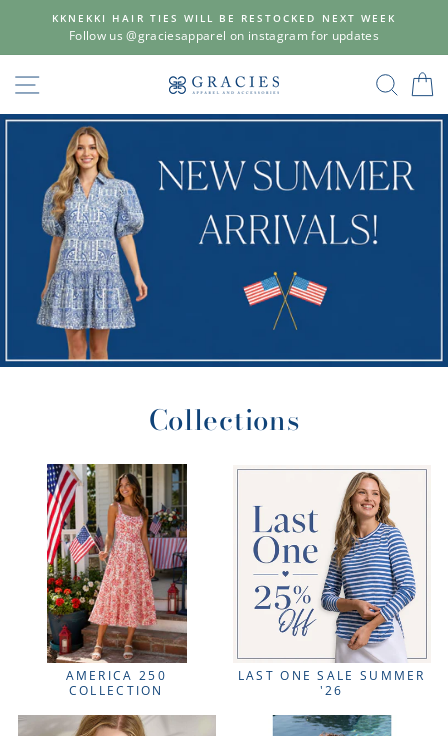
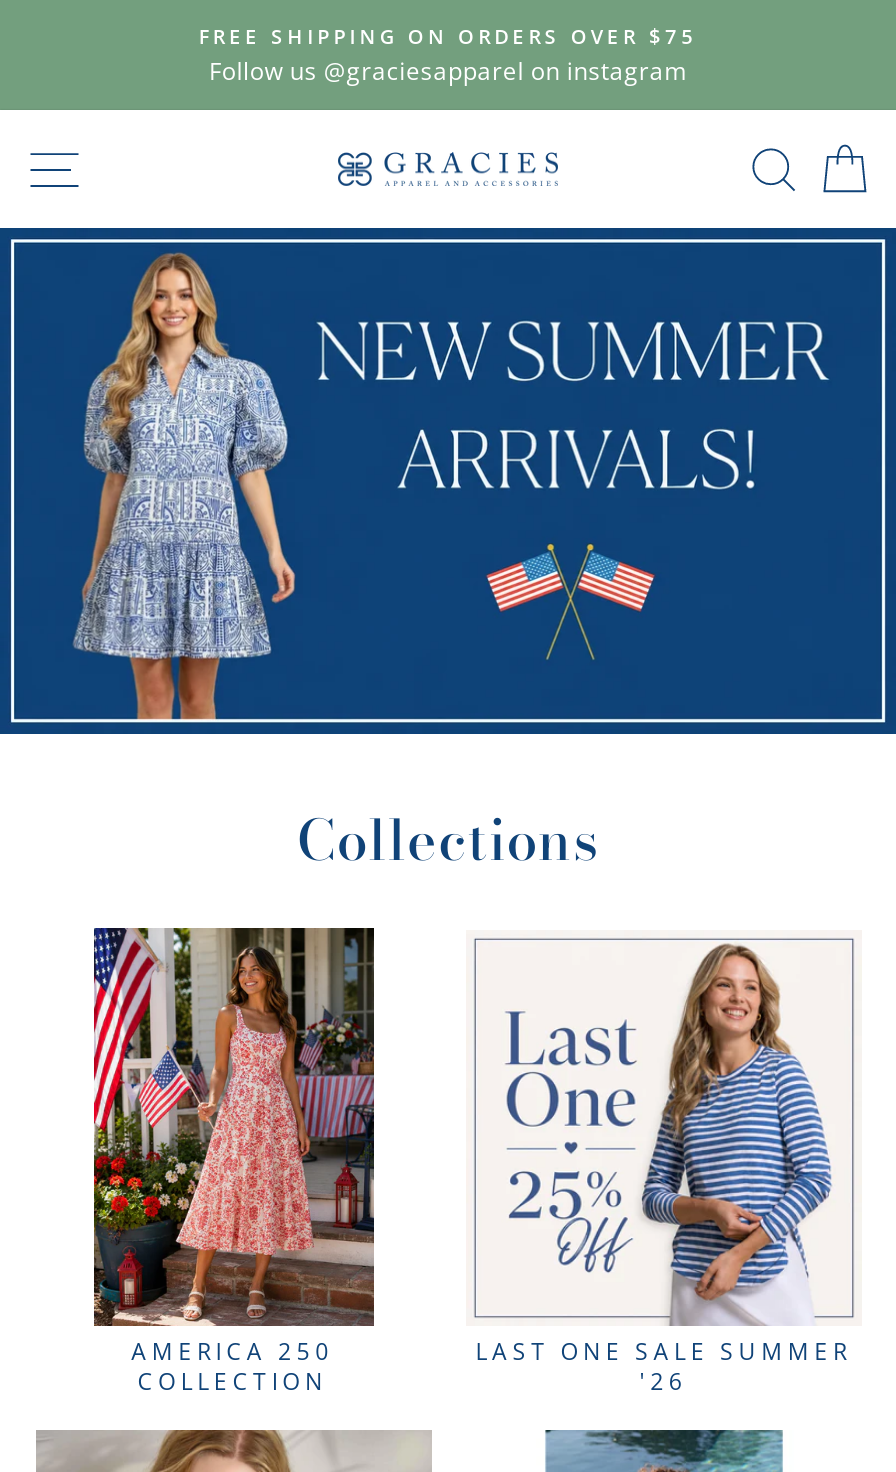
- KKNEKKI HAIR TIES WILL BE RESTOCKED NEXT WEEK
- Follow us @graciesapparel on instagram for updates
+ FREE SHIPPING ON ORDERS OVER $75
+ Follow us @graciesapparel on instagram
